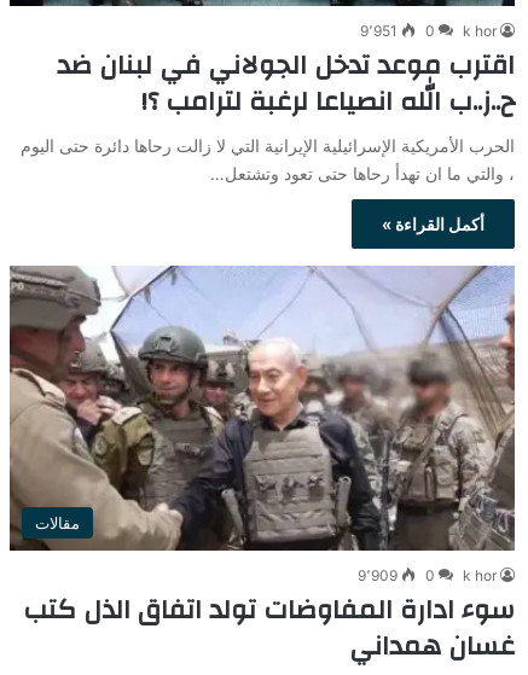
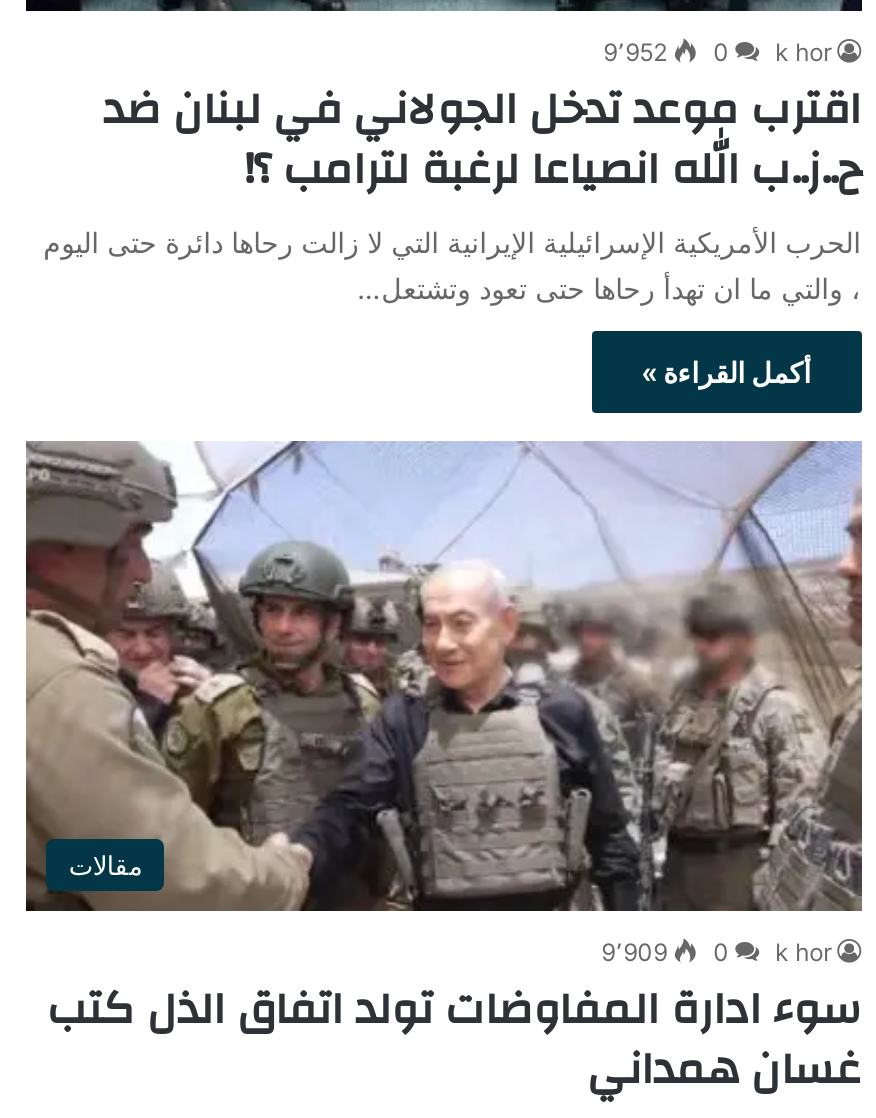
- 9٬951 0 k hor
+ 9٬952 0 k hor
